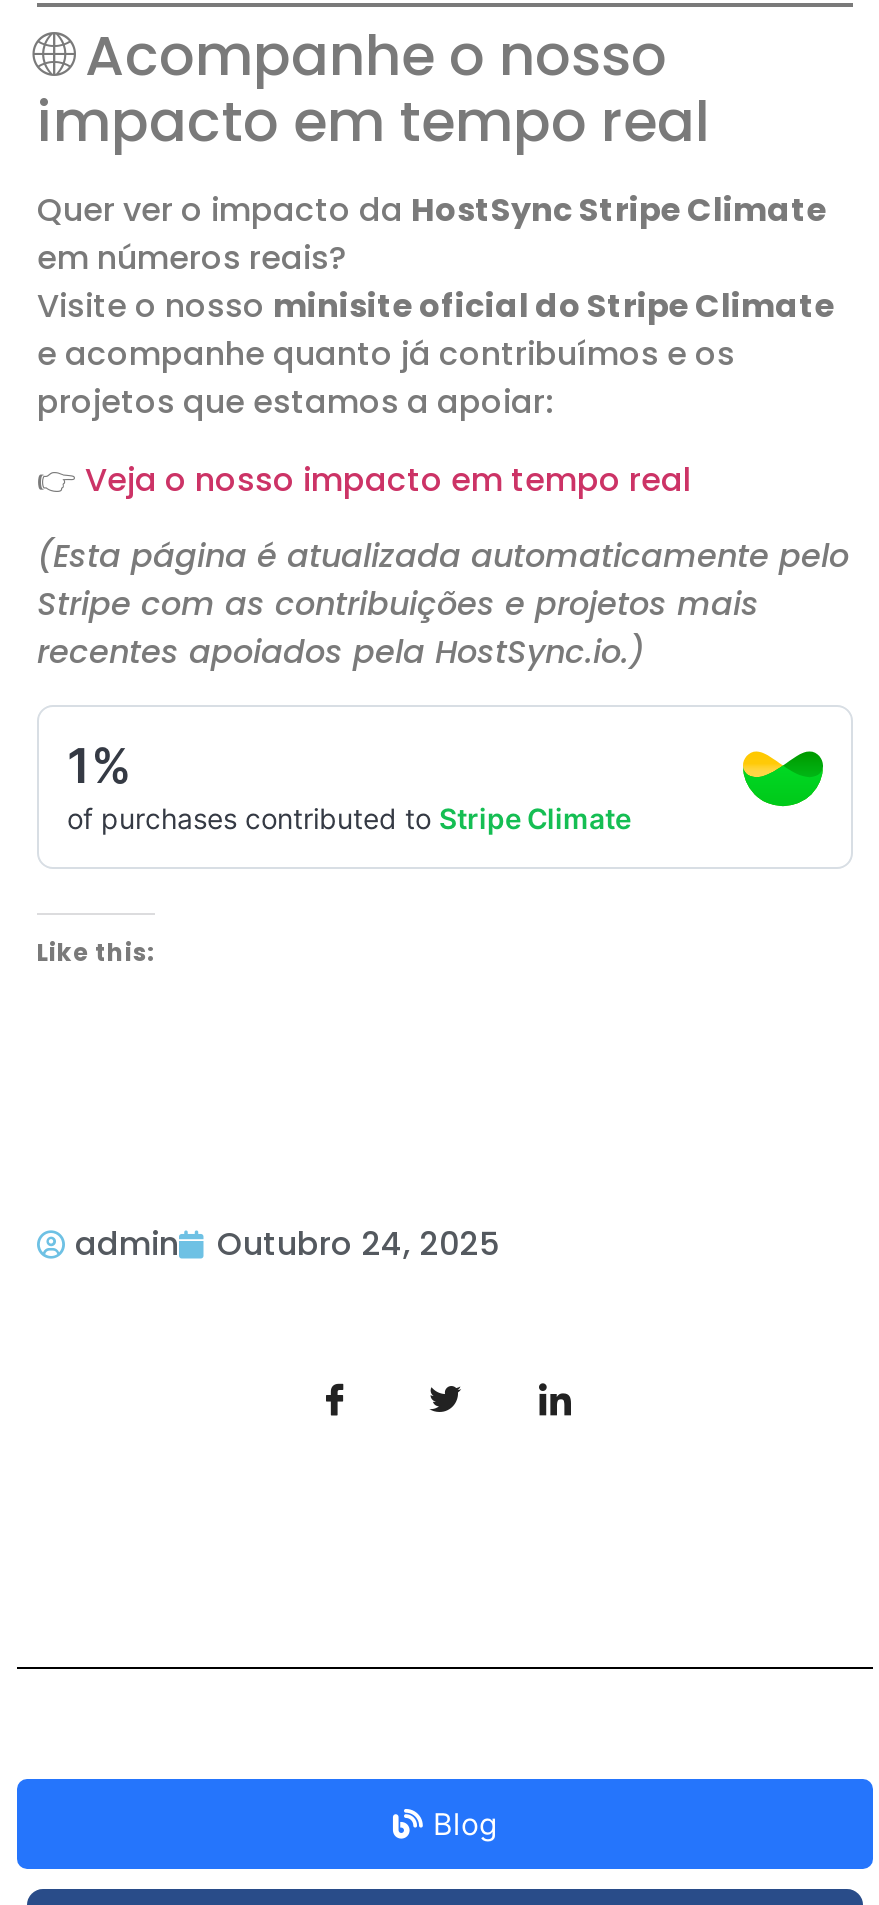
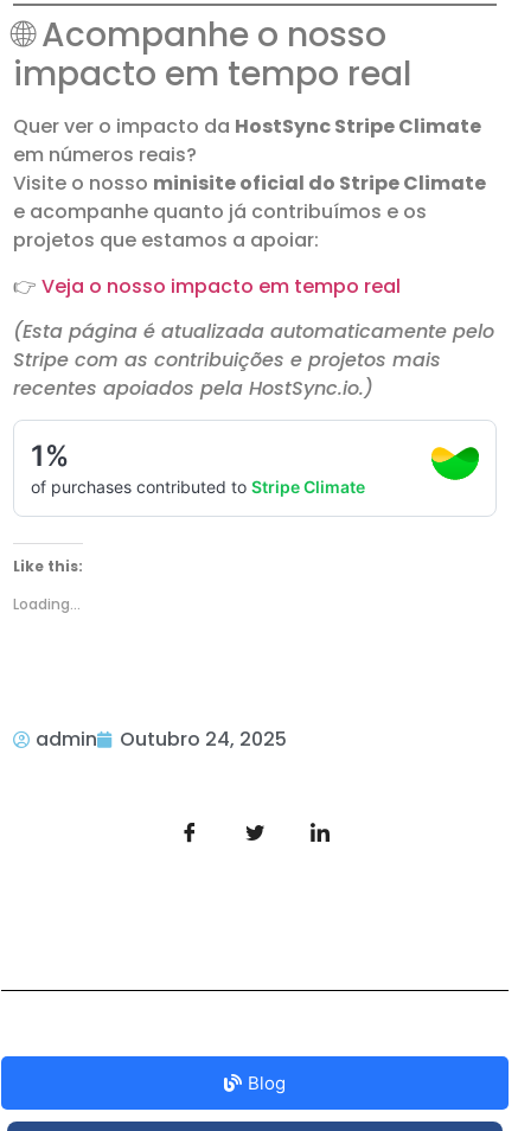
+ Loading...
